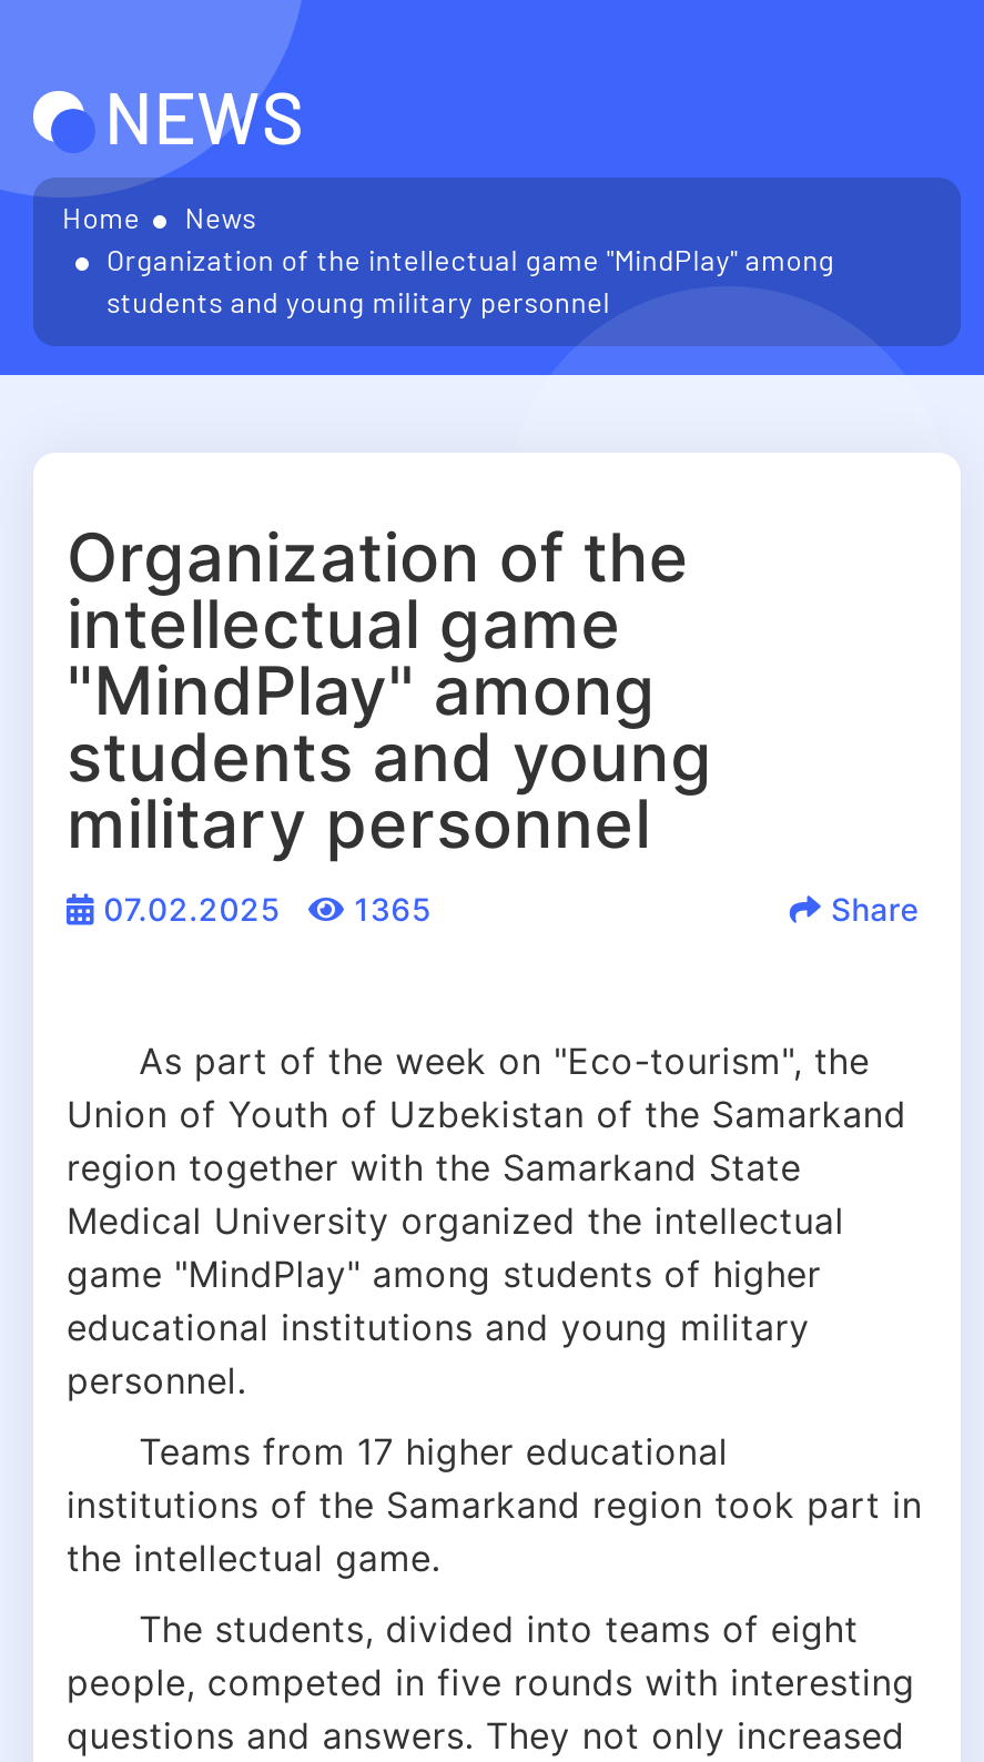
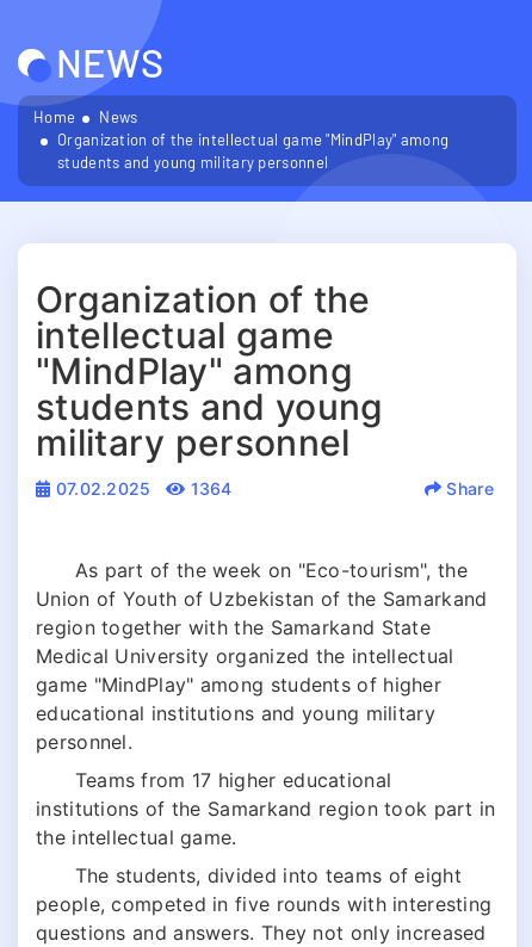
- 07.02.2025 1365
+ 07.02.2025 1364
